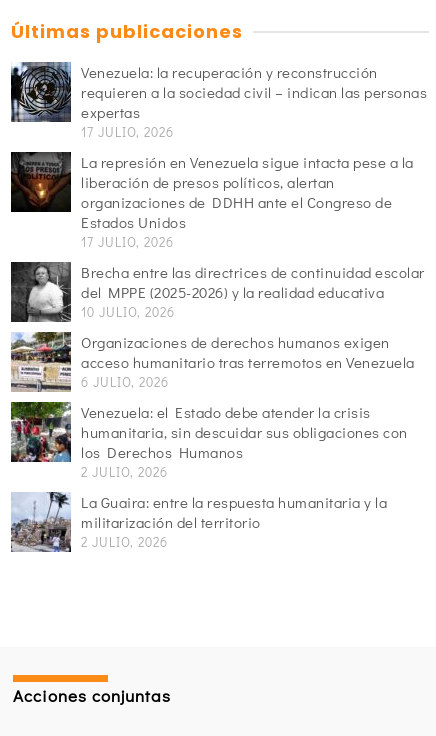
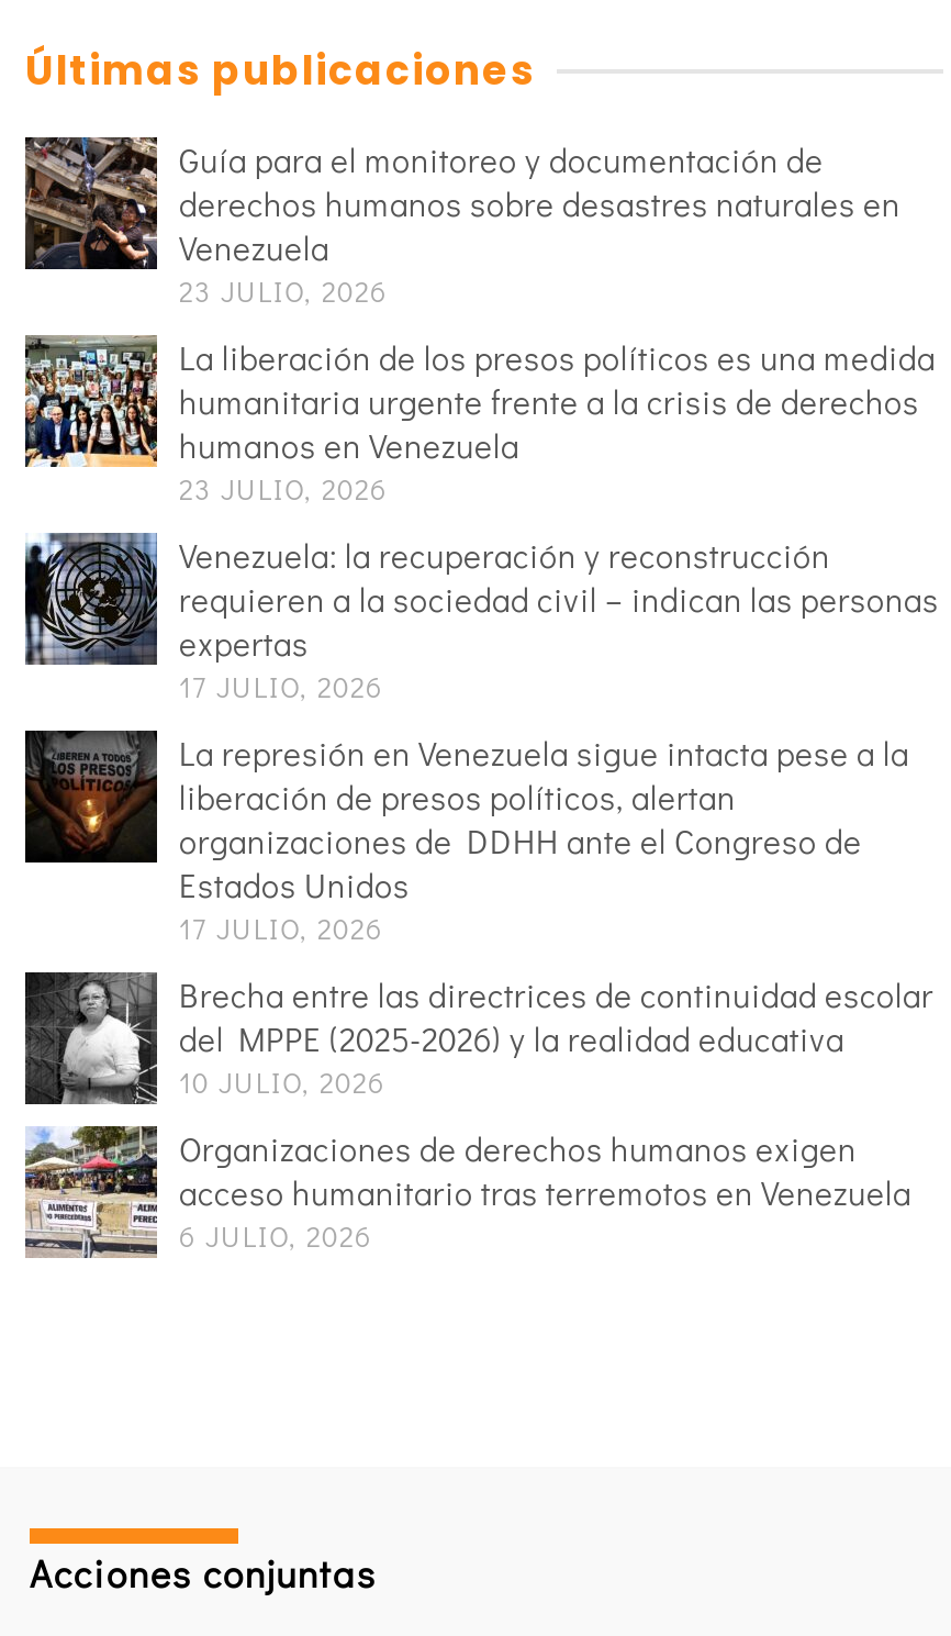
+ [image]
+ Guía para el monitoreo y documentación de
+ derechos humanos sobre desastres naturales en
+ Venezuela
+ 23 JULIO, 2026
+ La liberación de los presos políticos es una medida
+ humanitaria urgente frente a la crisis de derechos
+ humanos en Venezuela
+ 23 JULIO, 2026

+ [image]

moved down: [image] | Venezuela: la recuperación y reconstrucción | requieren a la sociedad civil – indican las personas | ... | acceso humanitario tras terremotos en Venezuela | 6 JULIO, 2026

- [image]
- Venezuela: el Estado debe atender la crisis
- humanitaria, sin descuidar sus obligaciones con
- los Derechos Humanos
- 2 JULIO, 2026
- La Guaira: entre la respuesta humanitaria y la
- militarización del territorio
- 2 JULIO, 2026

- [image]
